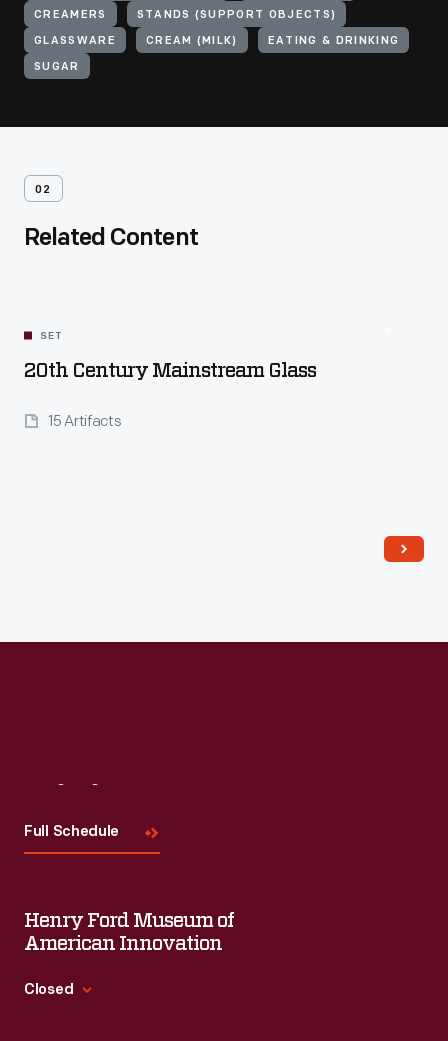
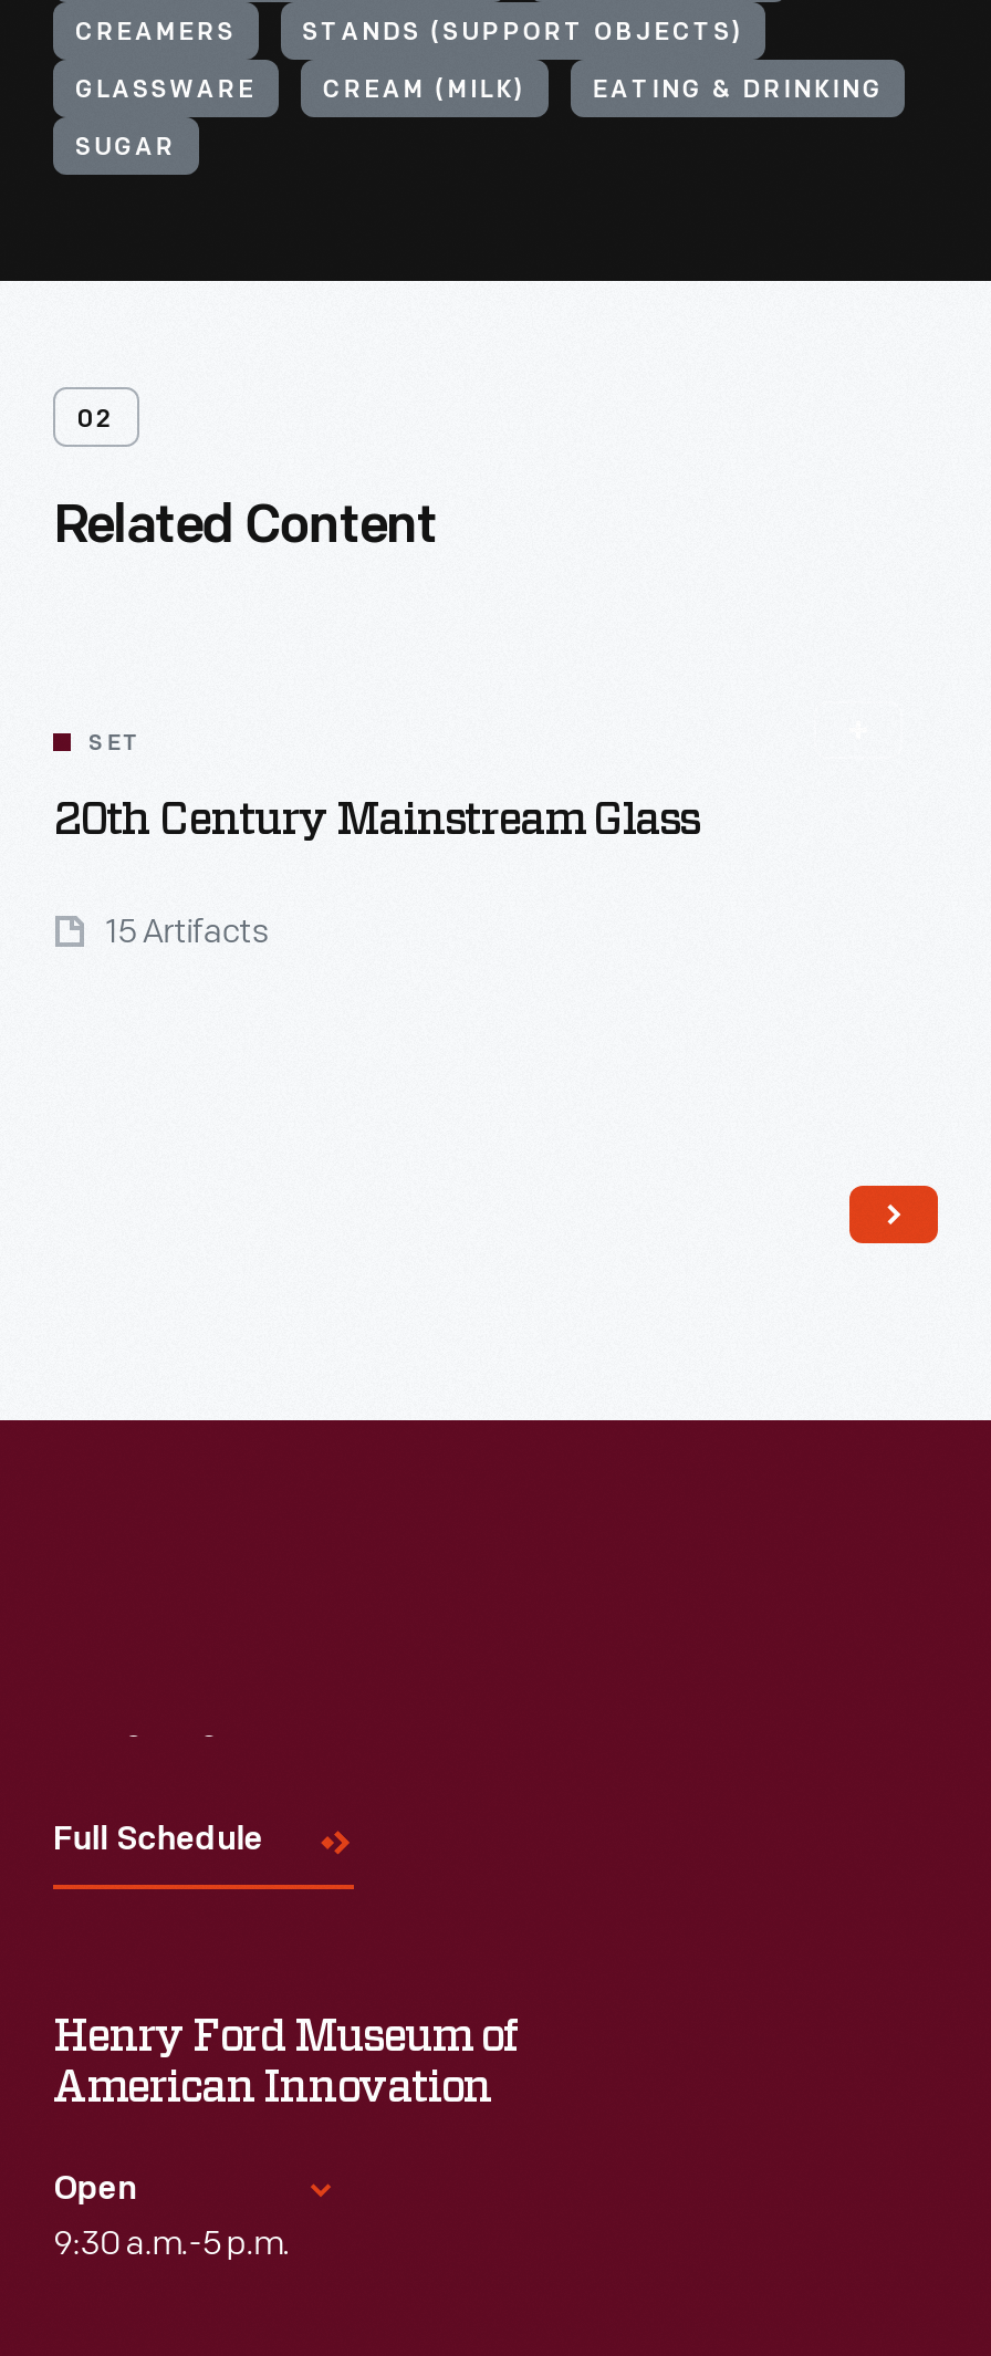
- Closed
+ Open
+ 9:30 a.m.-5 p.m.
